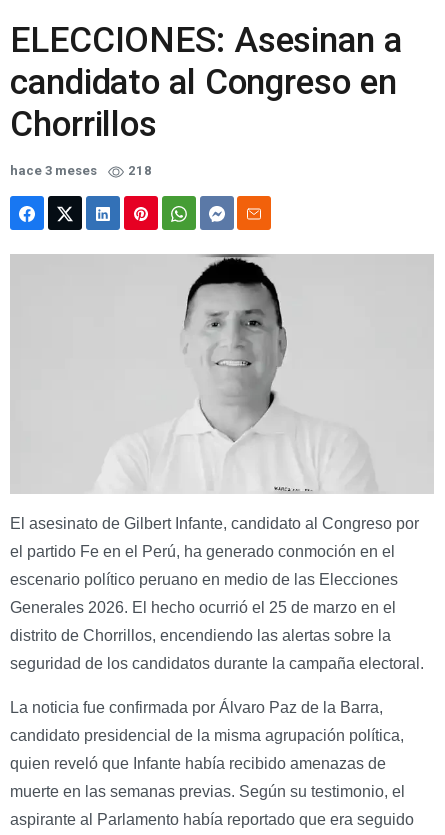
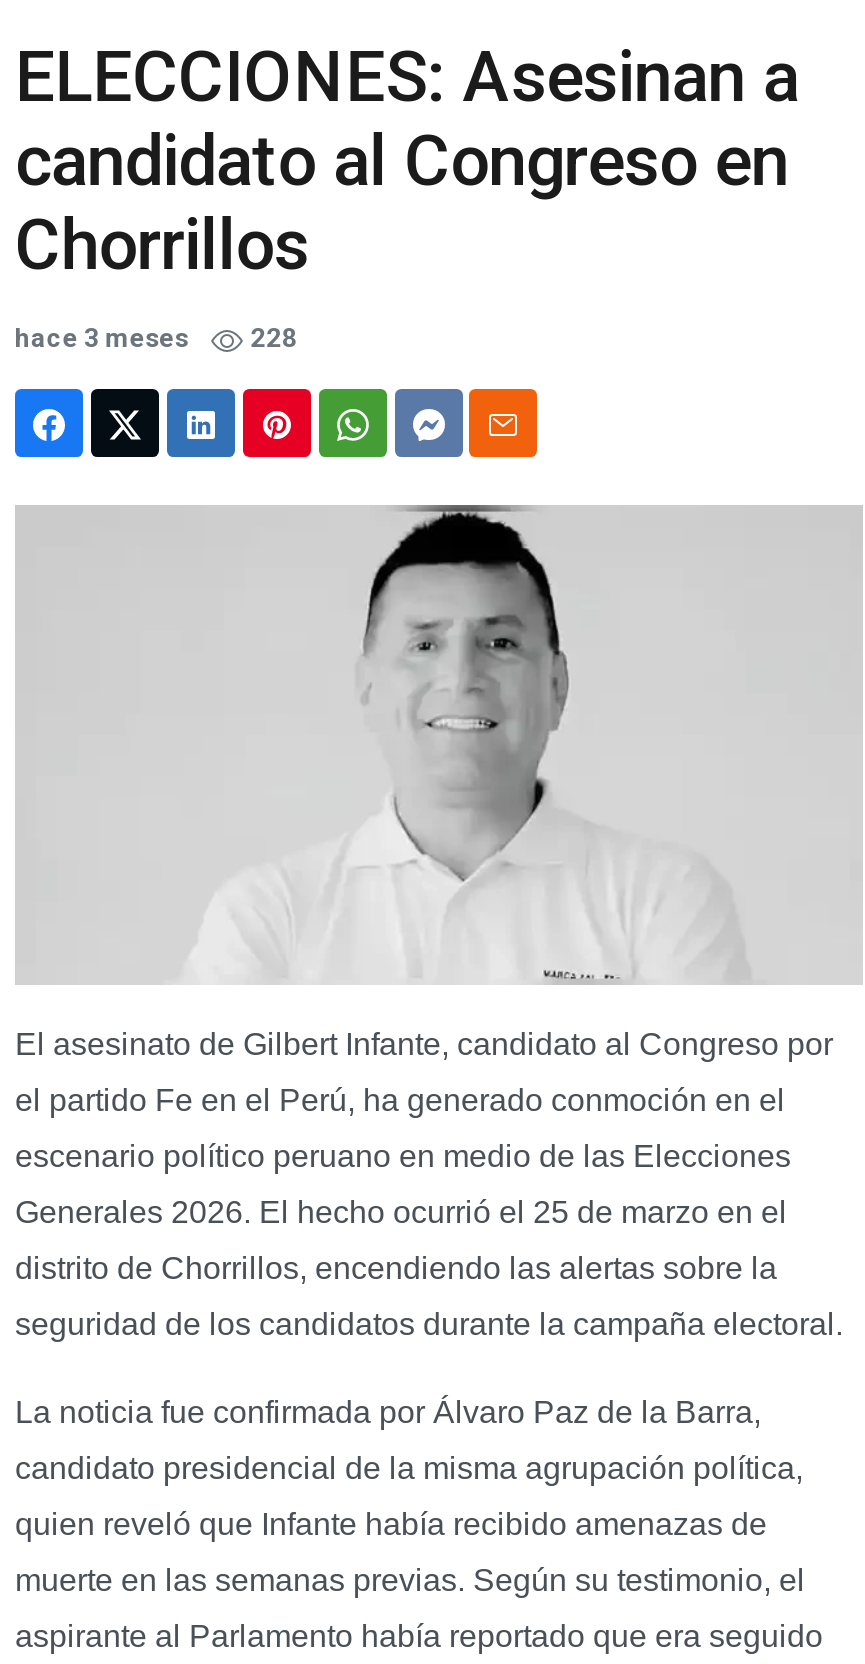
- hace 3 meses 218
+ hace 3 meses 228
